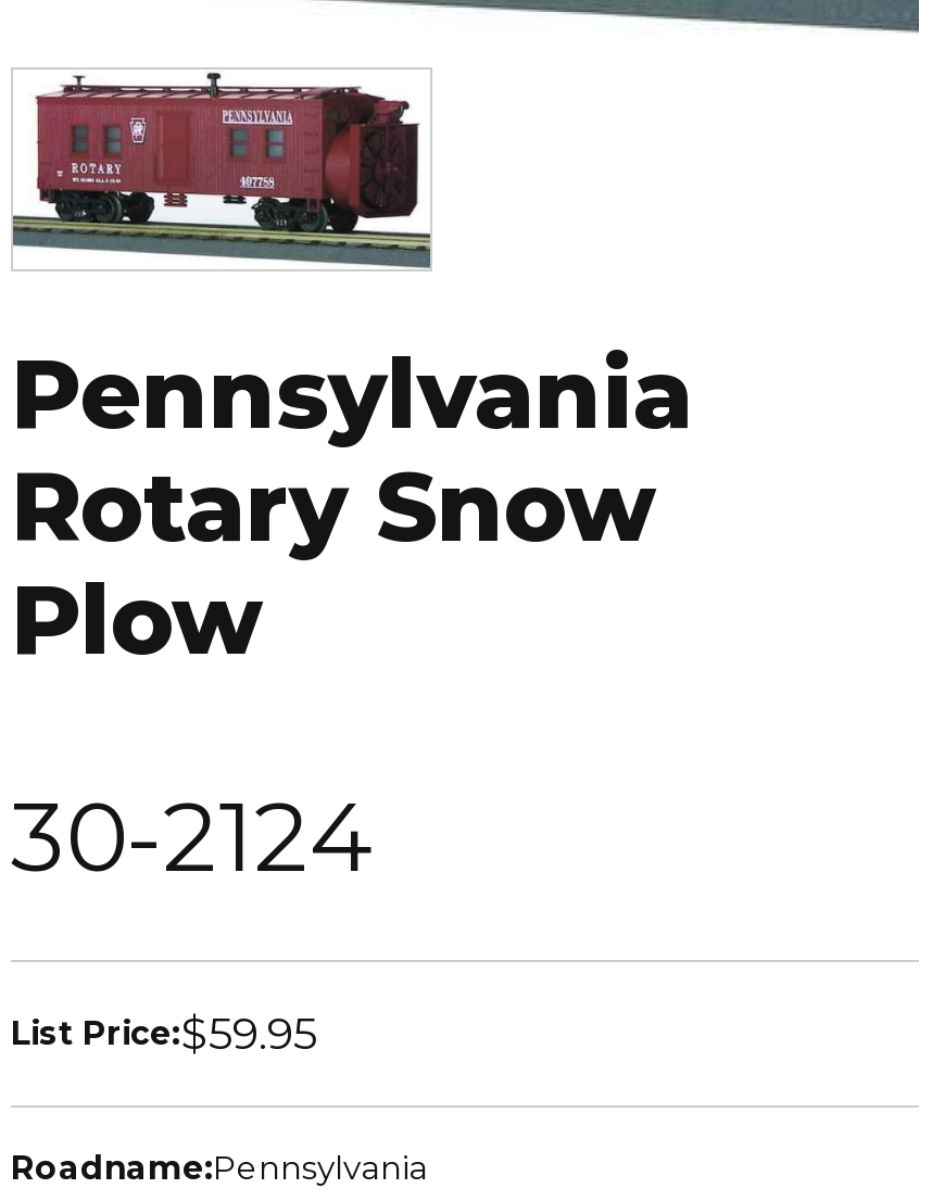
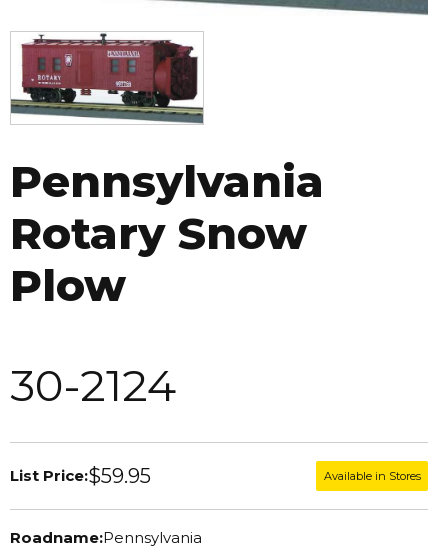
+ Available in Stores
